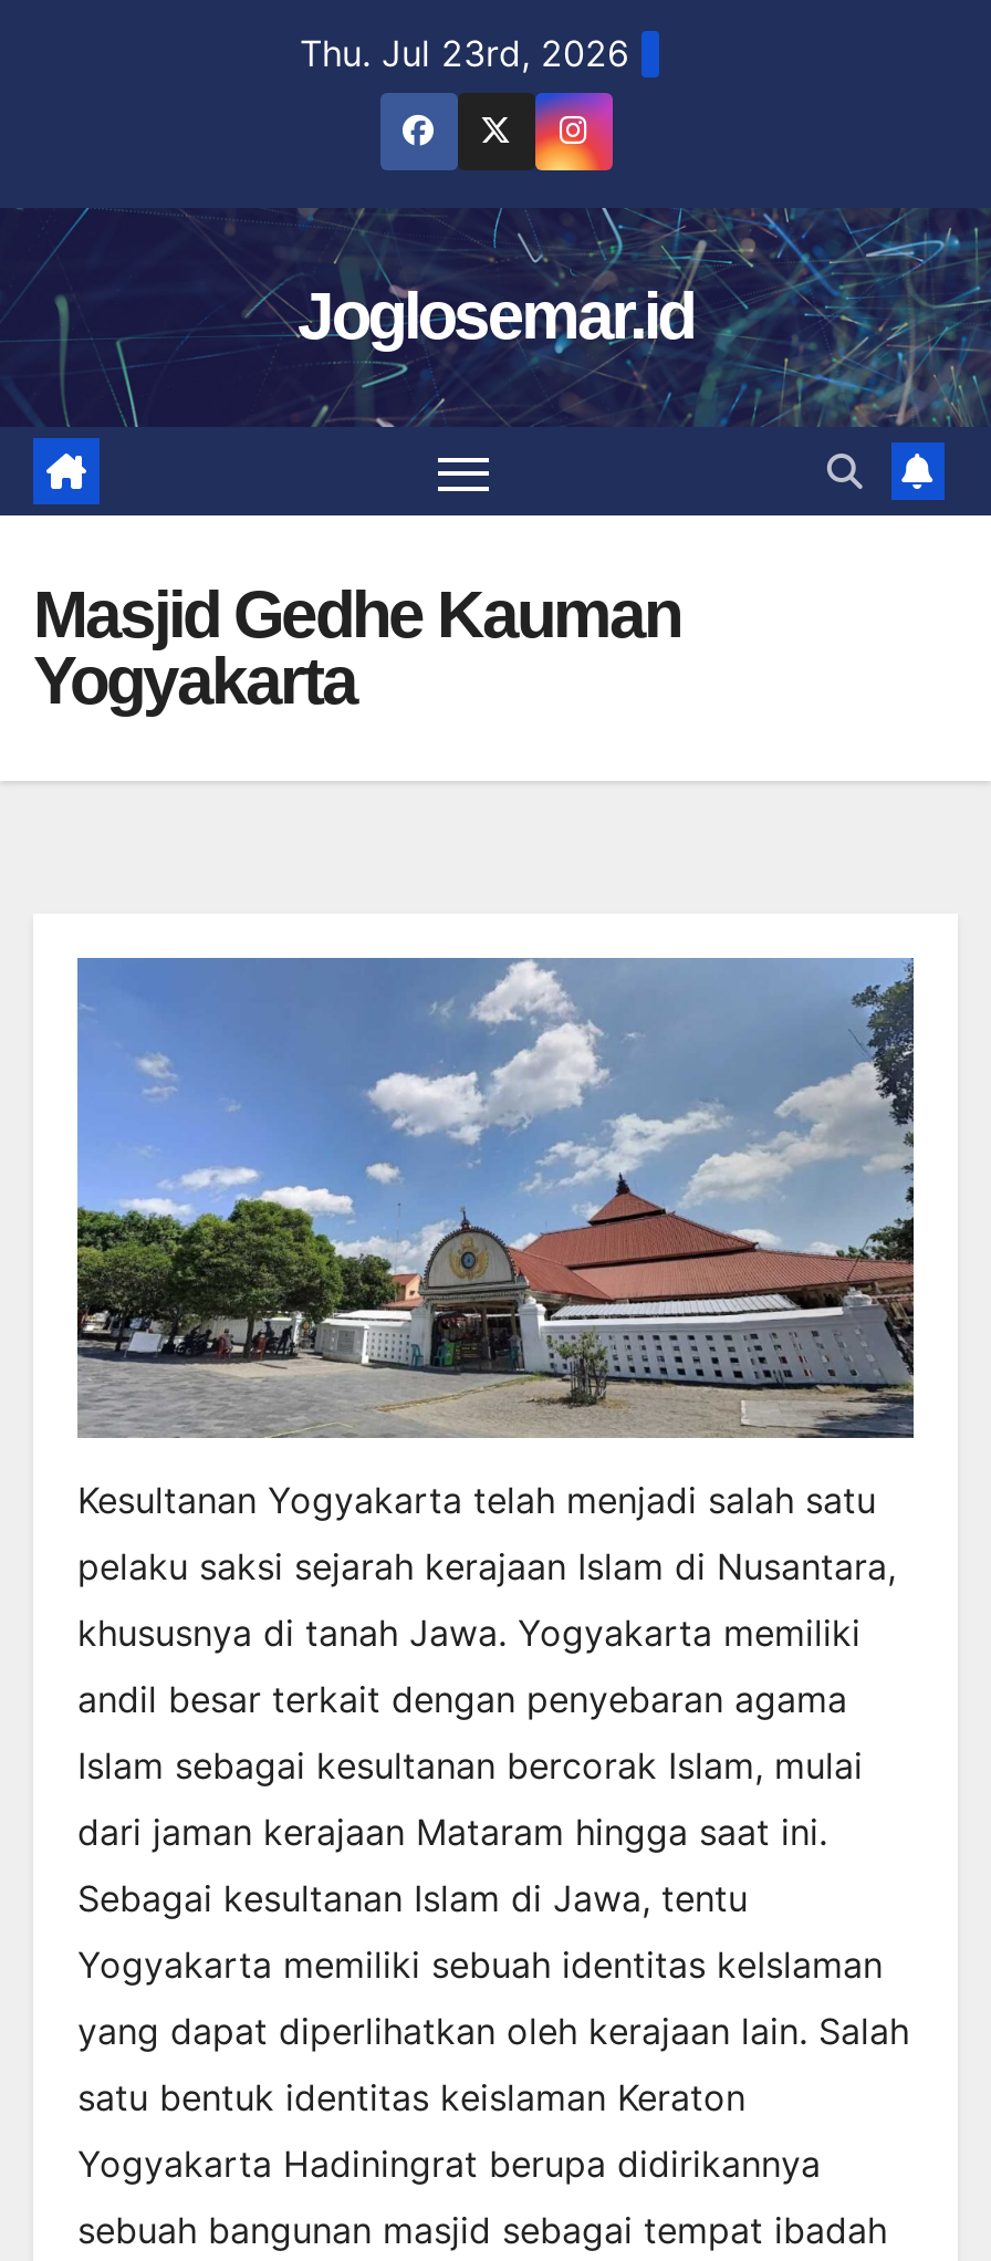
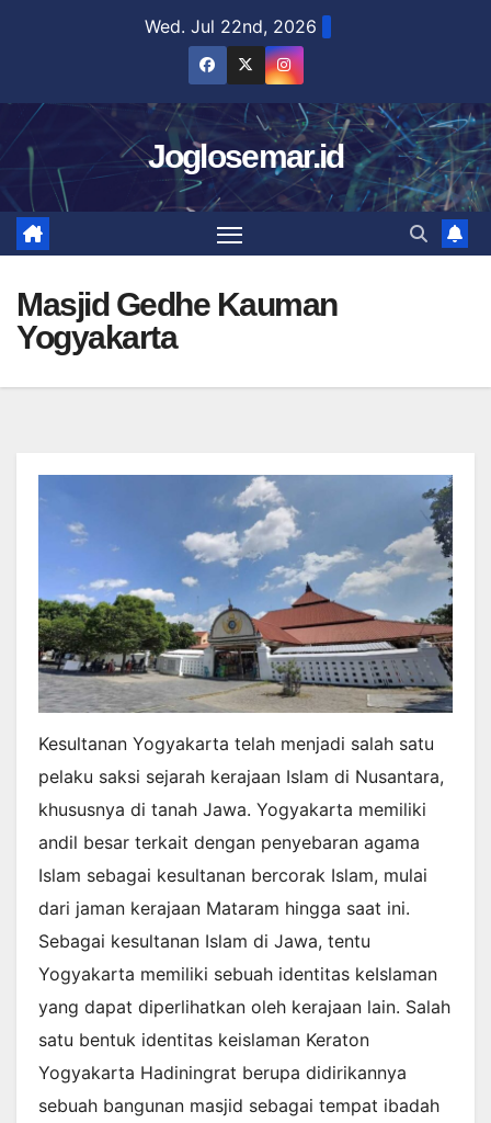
- Thu. Jul 23rd, 2026
+ Wed. Jul 22nd, 2026
